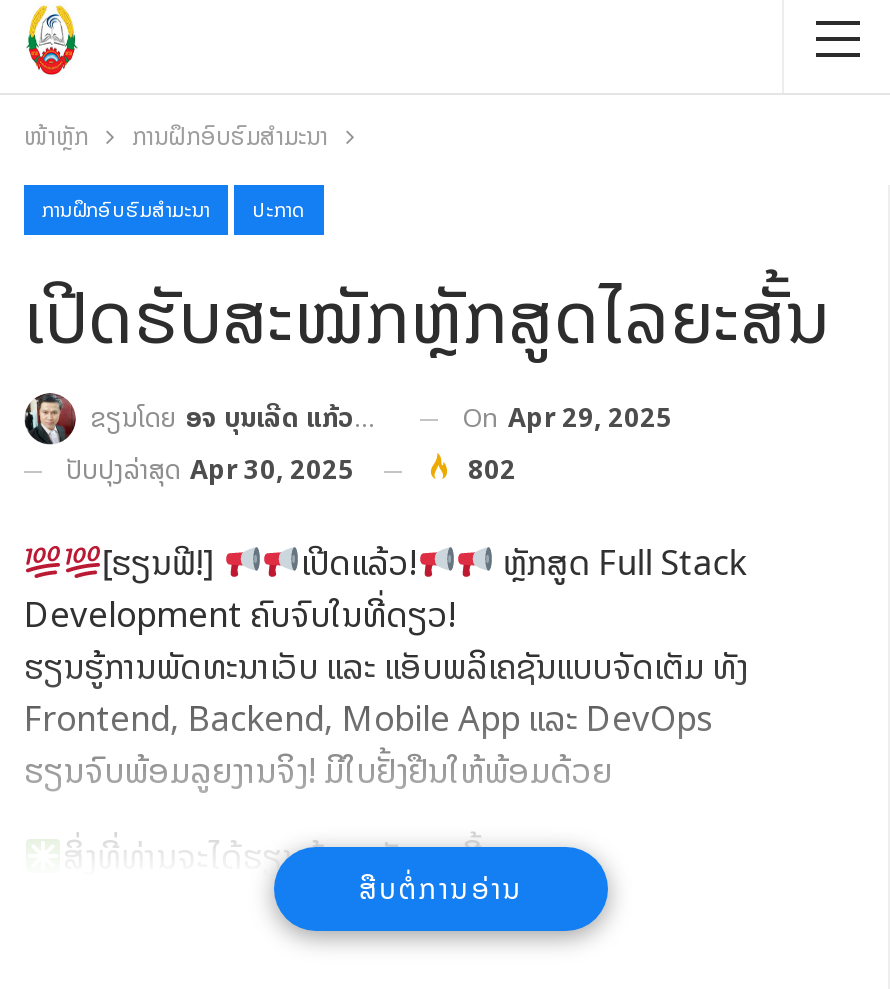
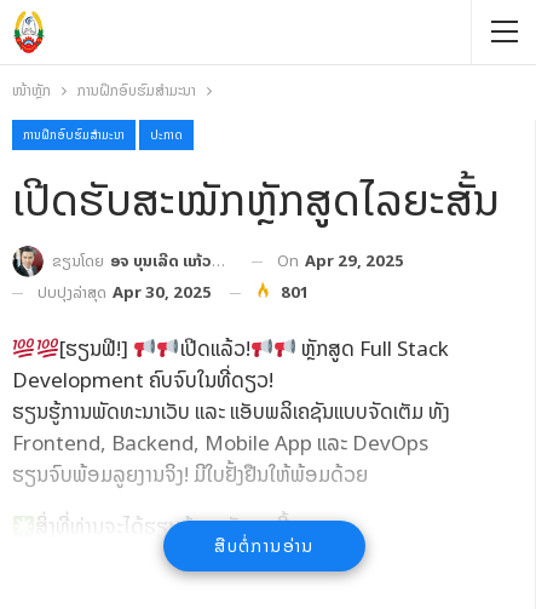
- 802
+ 801
